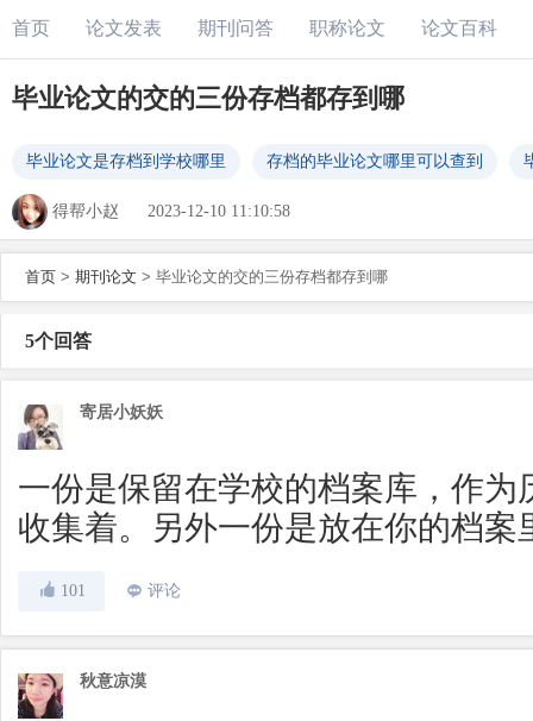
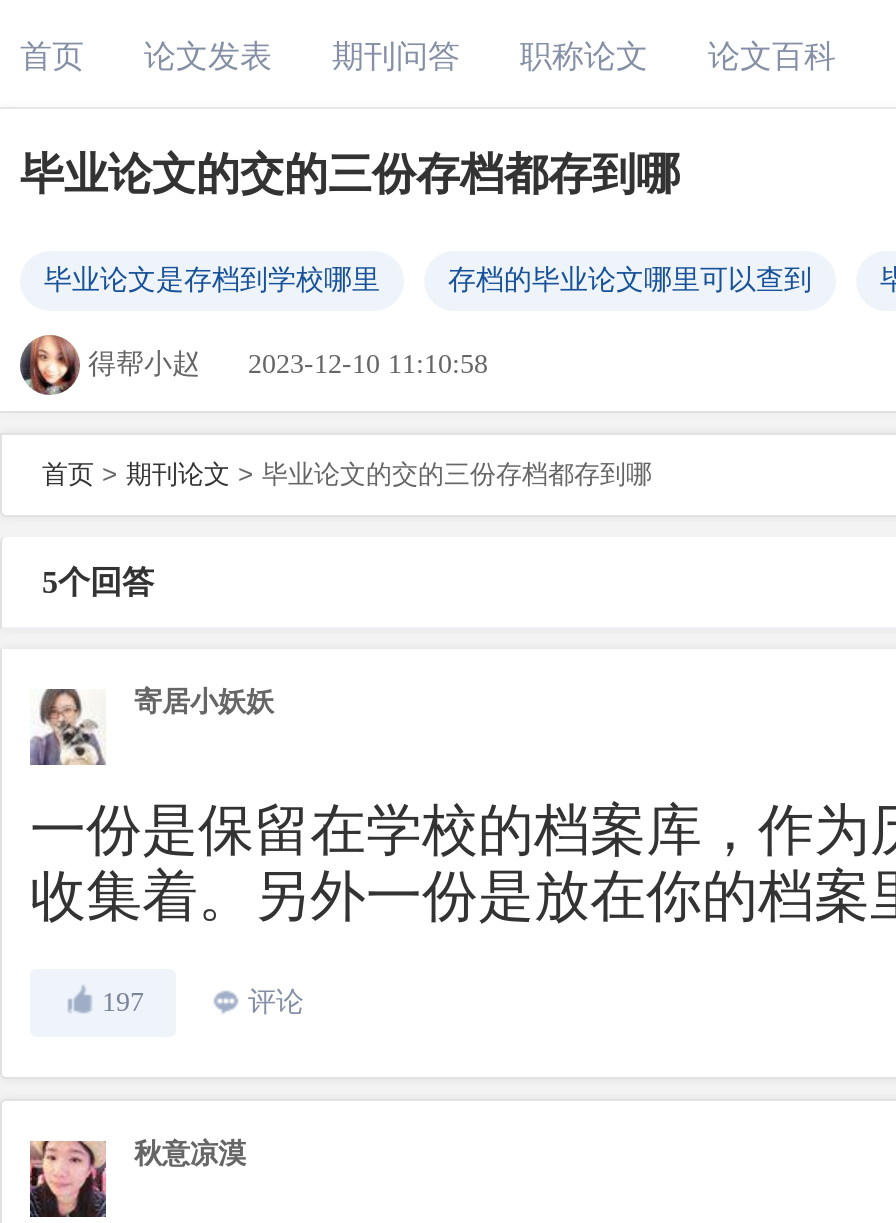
- 101
+ 197
